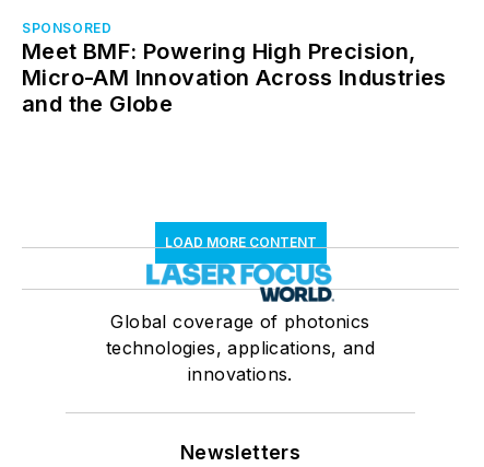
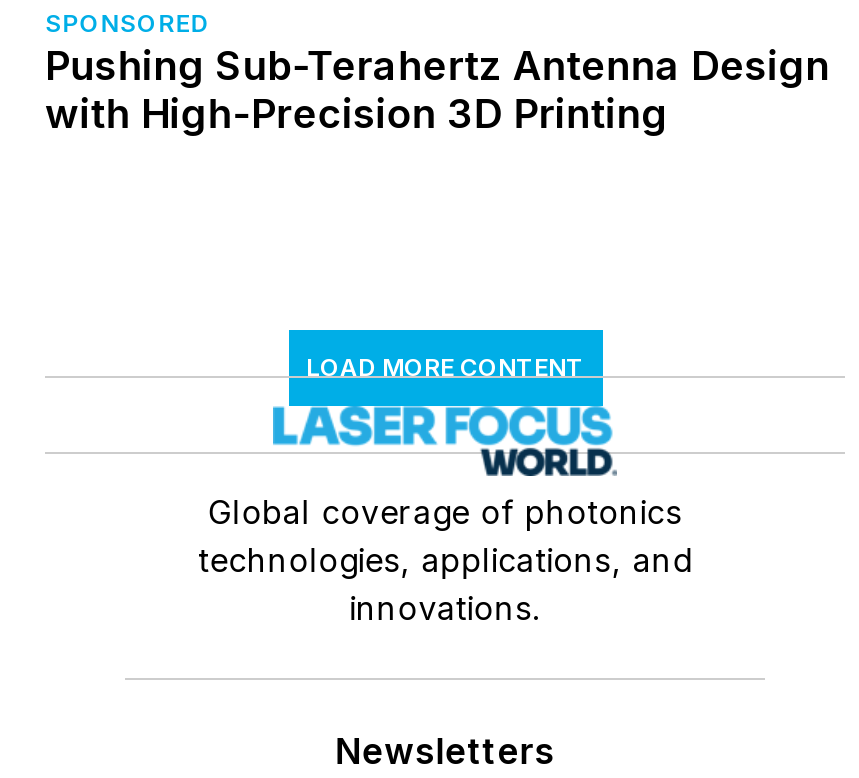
- Meet BMF: Powering High Precision,
- Micro-AM Innovation Across Industries
- and the Globe
+ Pushing Sub-Terahertz Antenna Design
+ with High-Precision 3D Printing
